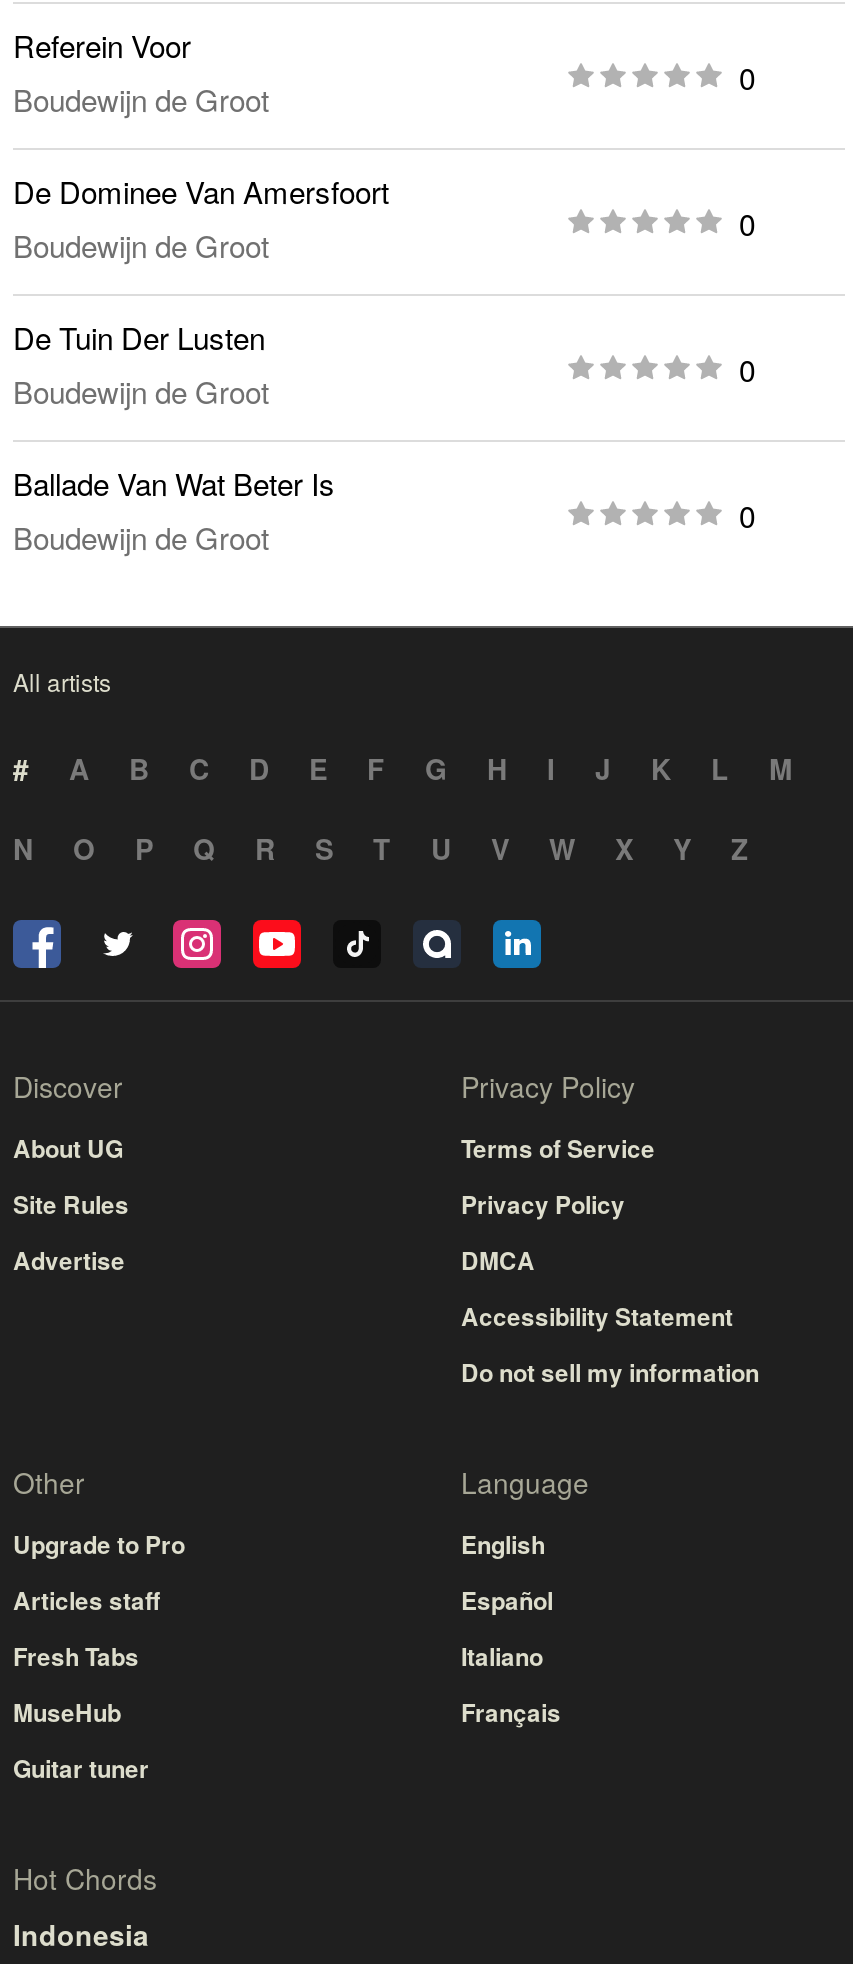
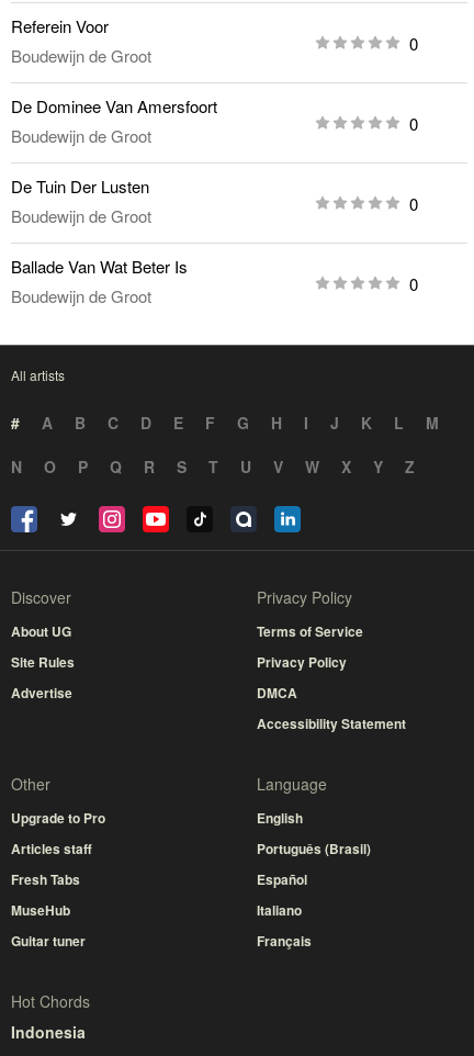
- Do not sell my information

+ Português (Brasil)
